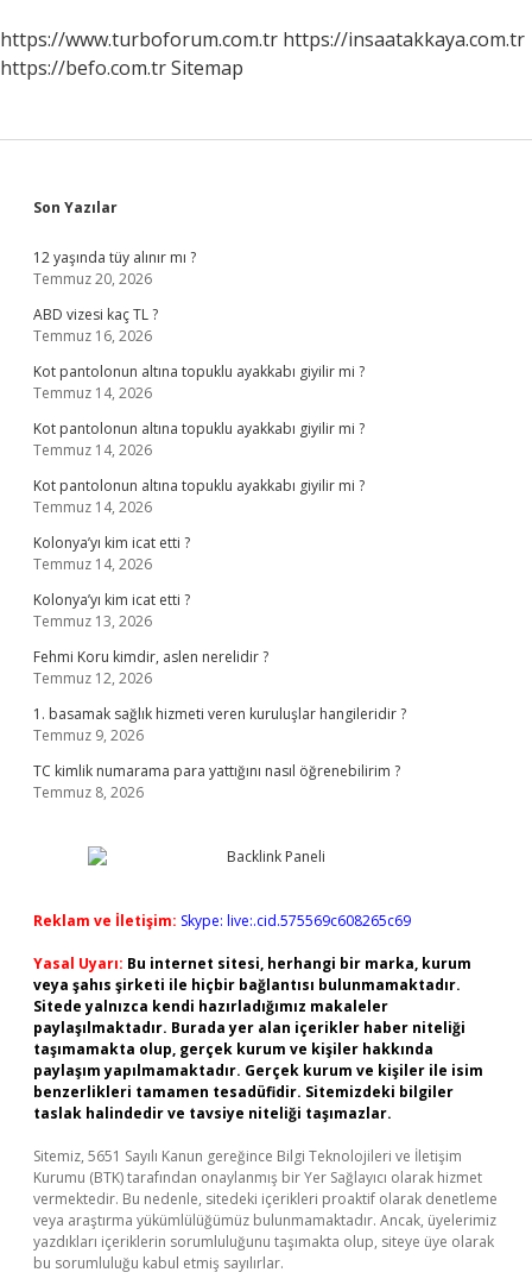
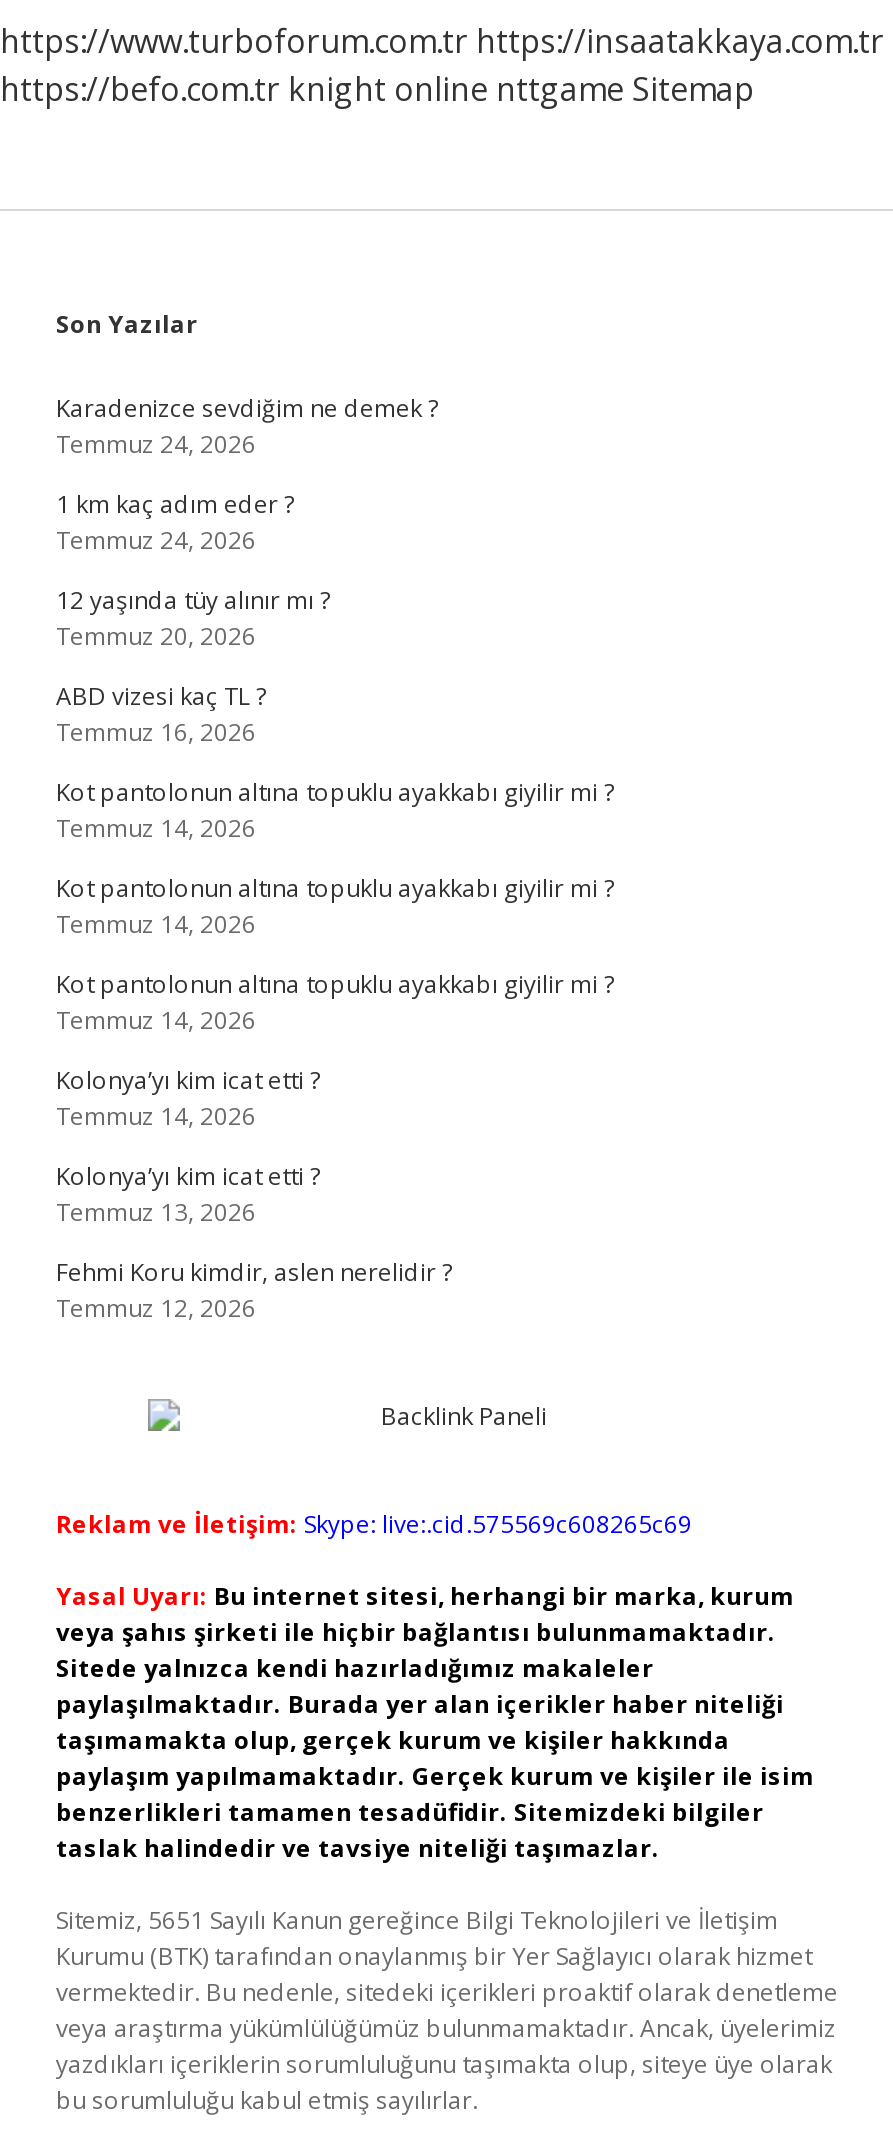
- https://befo.com.tr Sitemap
+ https://befo.com.tr knight online nttgame Sitemap

+ Karadenizce sevdiğim ne demek ?
+ Temmuz 24, 2026
+ 1 km kaç adım eder ?
+ Temmuz 24, 2026

moved down: 12 yaşında tüy alınır mı ? | Temmuz 20, 2026 | ABD vizesi kaç TL ? | ... | Fehmi Koru kimdir, aslen nerelidir ? | Temmuz 12, 2026

- 1. basamak sağlık hizmeti veren kuruluşlar hangileridir ?
- Temmuz 9, 2026
- TC kimlik numarama para yattığını nasıl öğrenebilirim ?
- Temmuz 8, 2026
